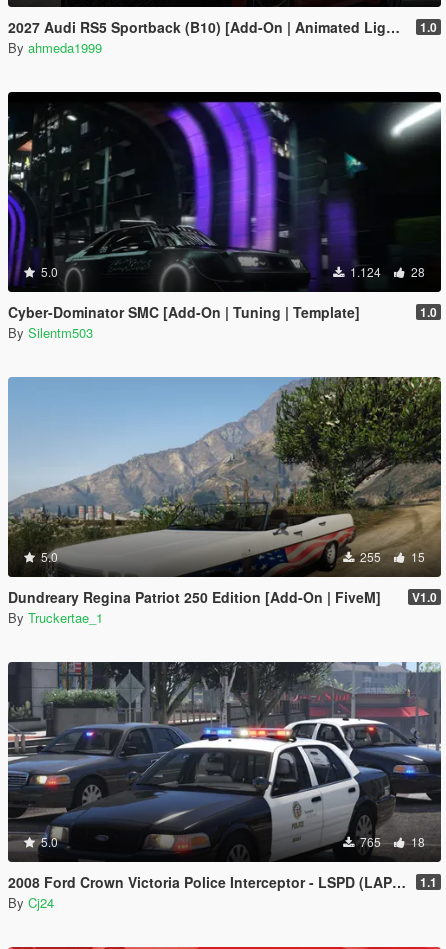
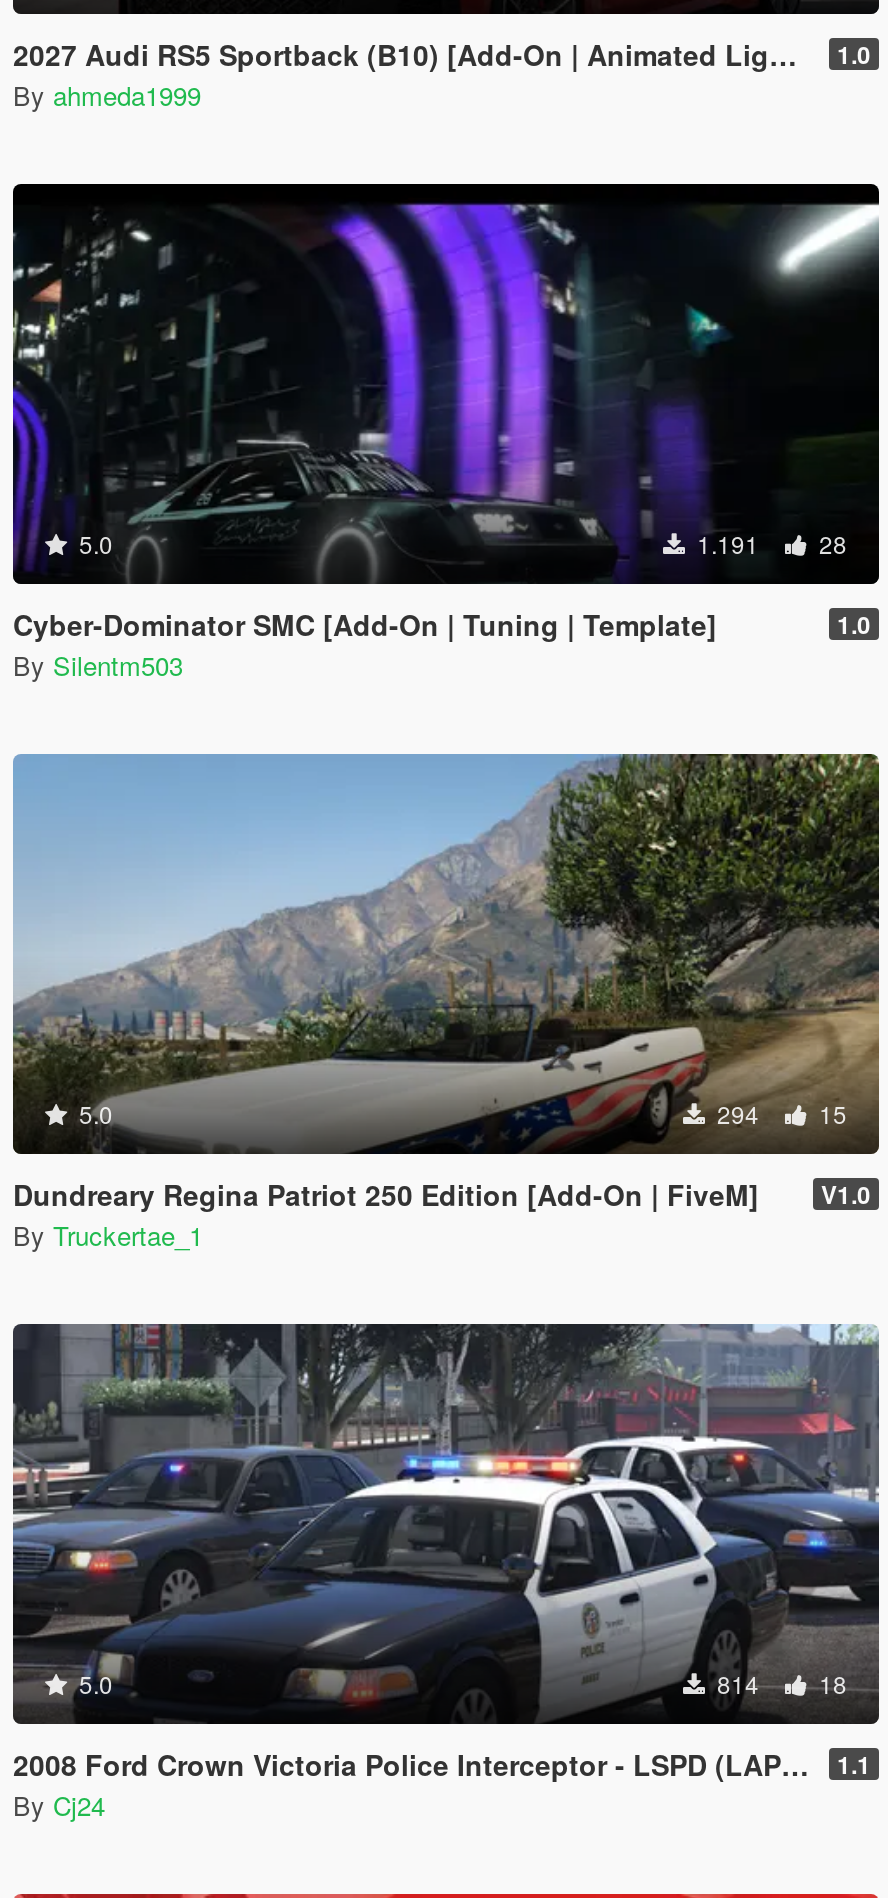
- 1.124 28
+ 1.191 28

- 255 15
+ 294 15

- 765 18
+ 814 18
